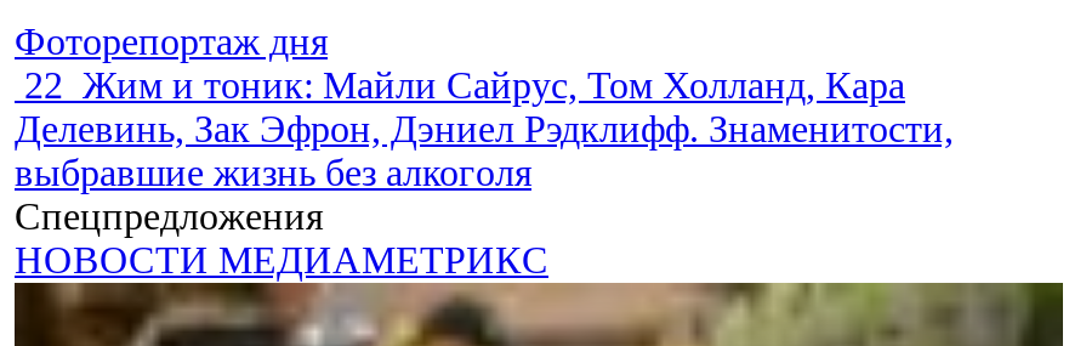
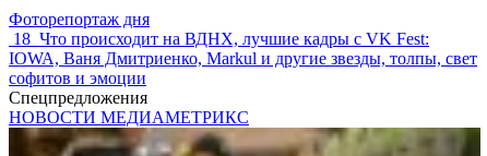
- 22 Жим и тоник: Майли Сайрус, Том Холланд, Кара
- Делевинь, Зак Эфрон, Дэниел Рэдклифф. Знаменитости,
- выбравшие жизнь без алкоголя
+ 18 Что происходит на ВДНХ, лучшие кадры с VK Fest:
+ IOWA, Ваня Дмитриенко, Markul и другие звезды, толпы, свет
+ софитов и эмоции
